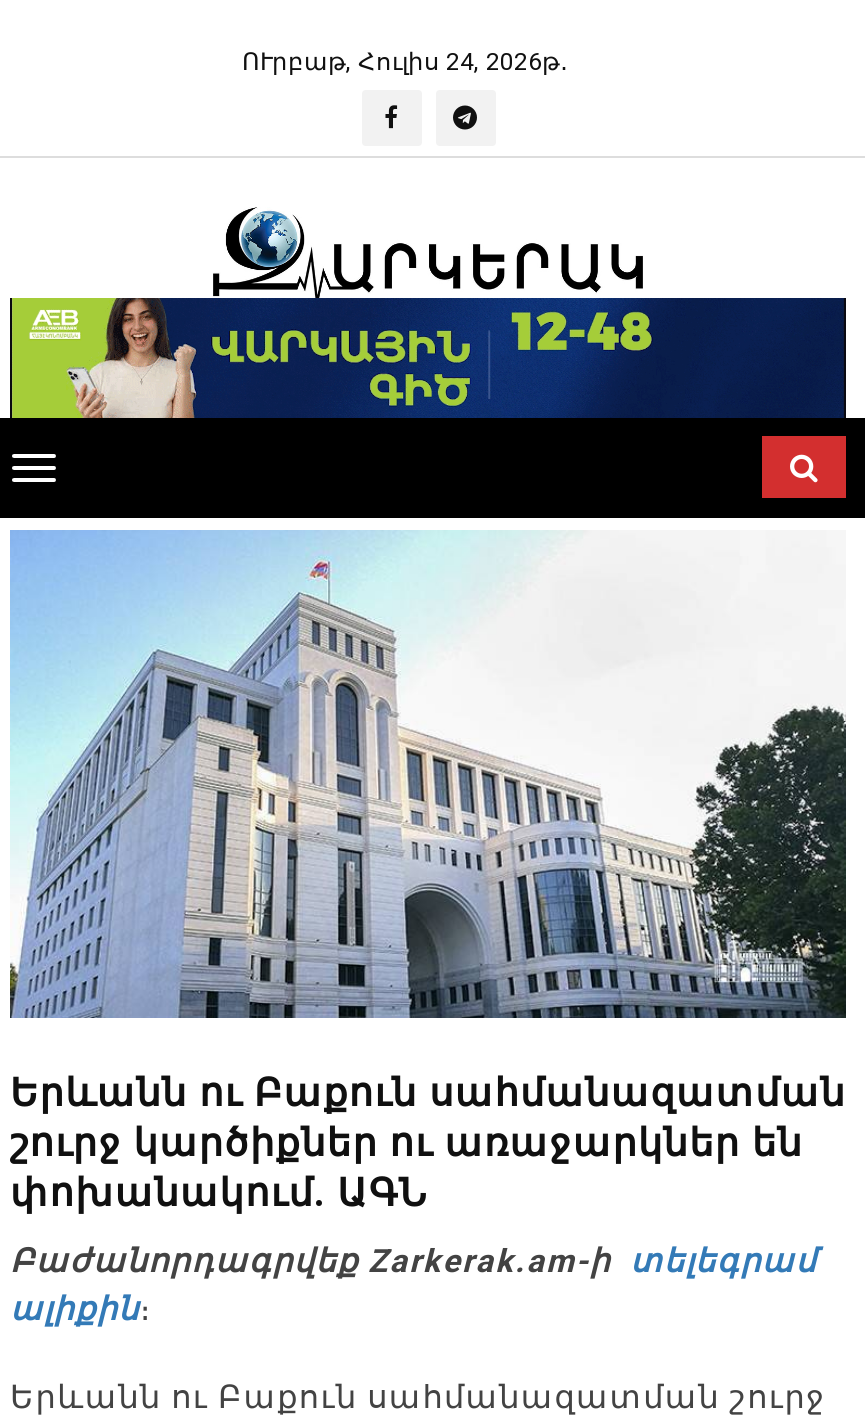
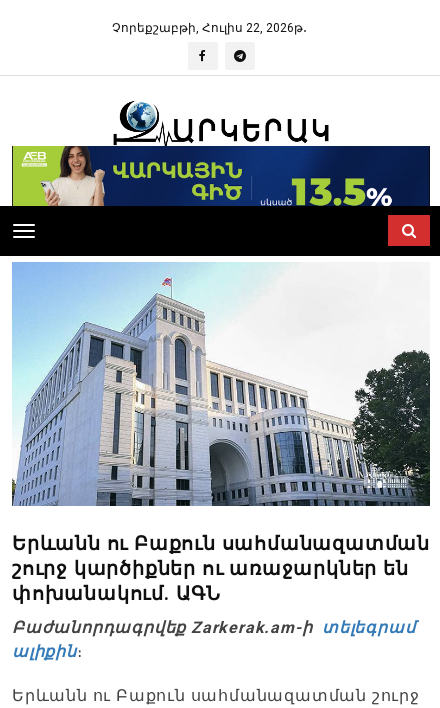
- ՈՒրբաթ, Հուլիս 24, 2026թ․
+ Չորեքշաբթի, Հուլիս 22, 2026թ․

- [image]
+ [image]
